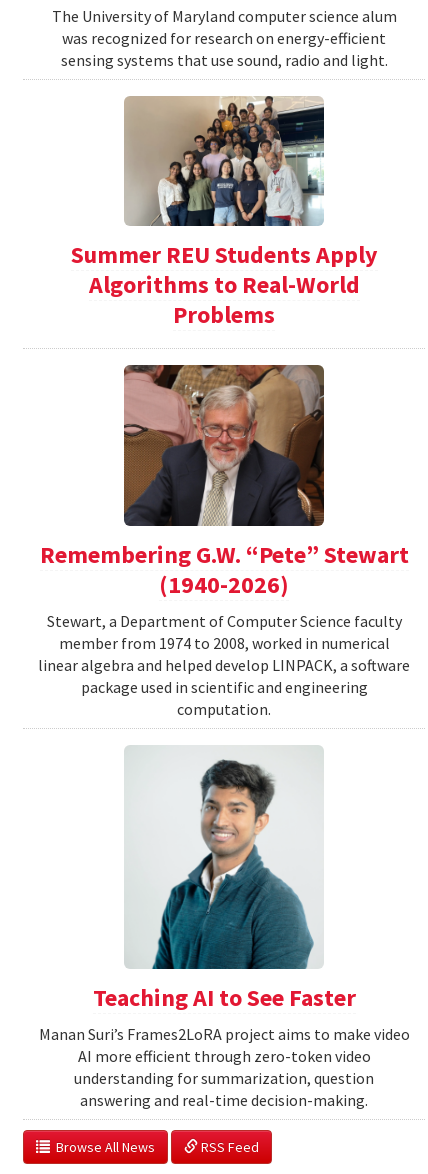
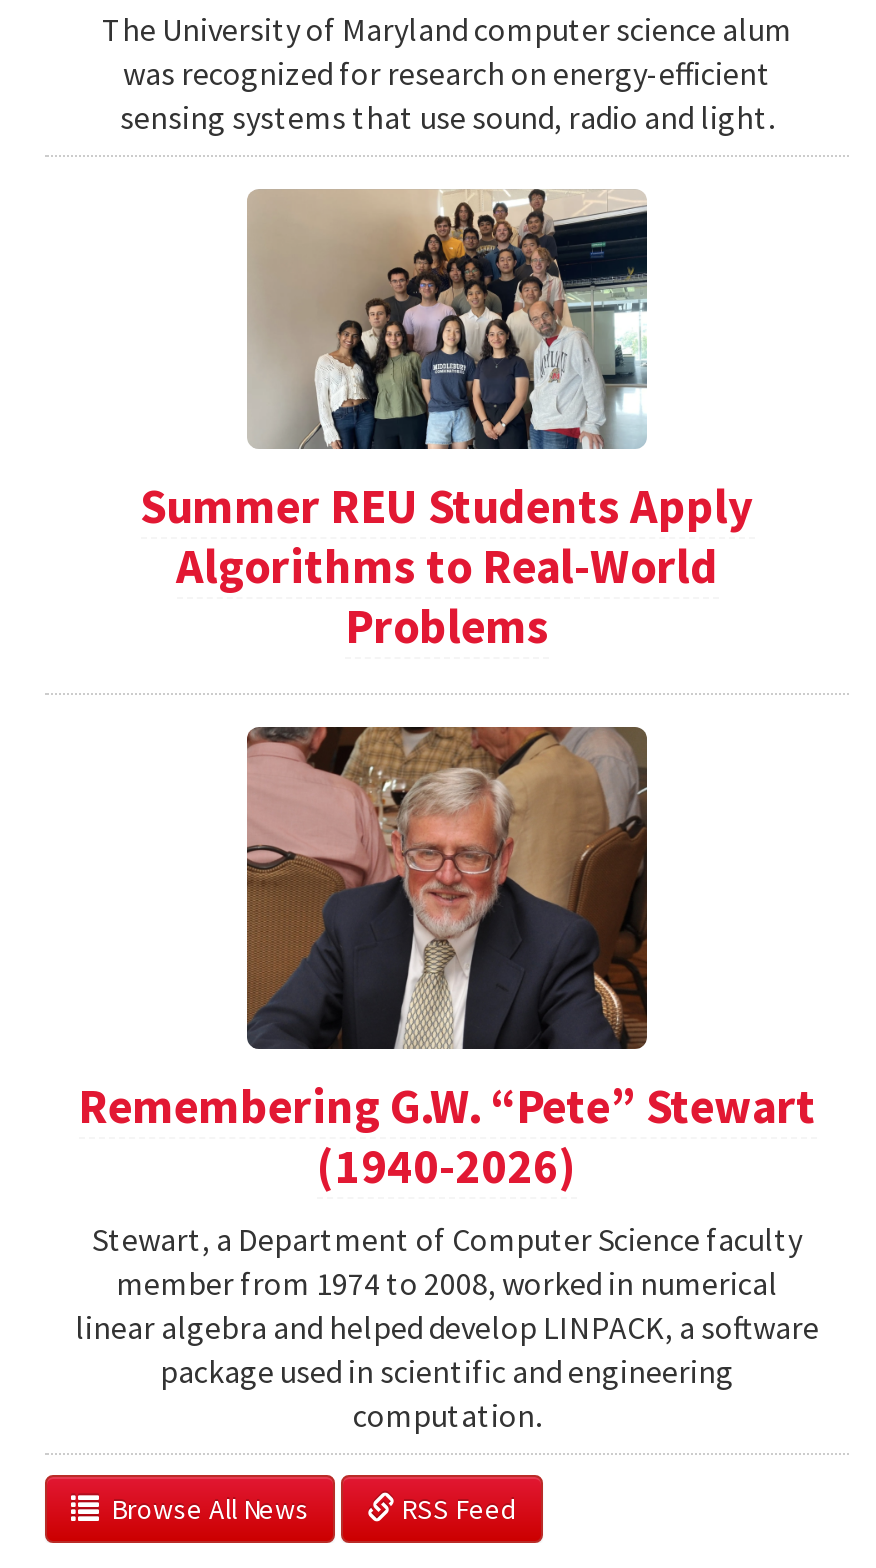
- [image]
- Teaching AI to See Faster
- Manan Suri’s Frames2LoRA project aims to make video
- AI more efficient through zero-token video
- understanding for summarization, question
- answering and real-time decision-making.
